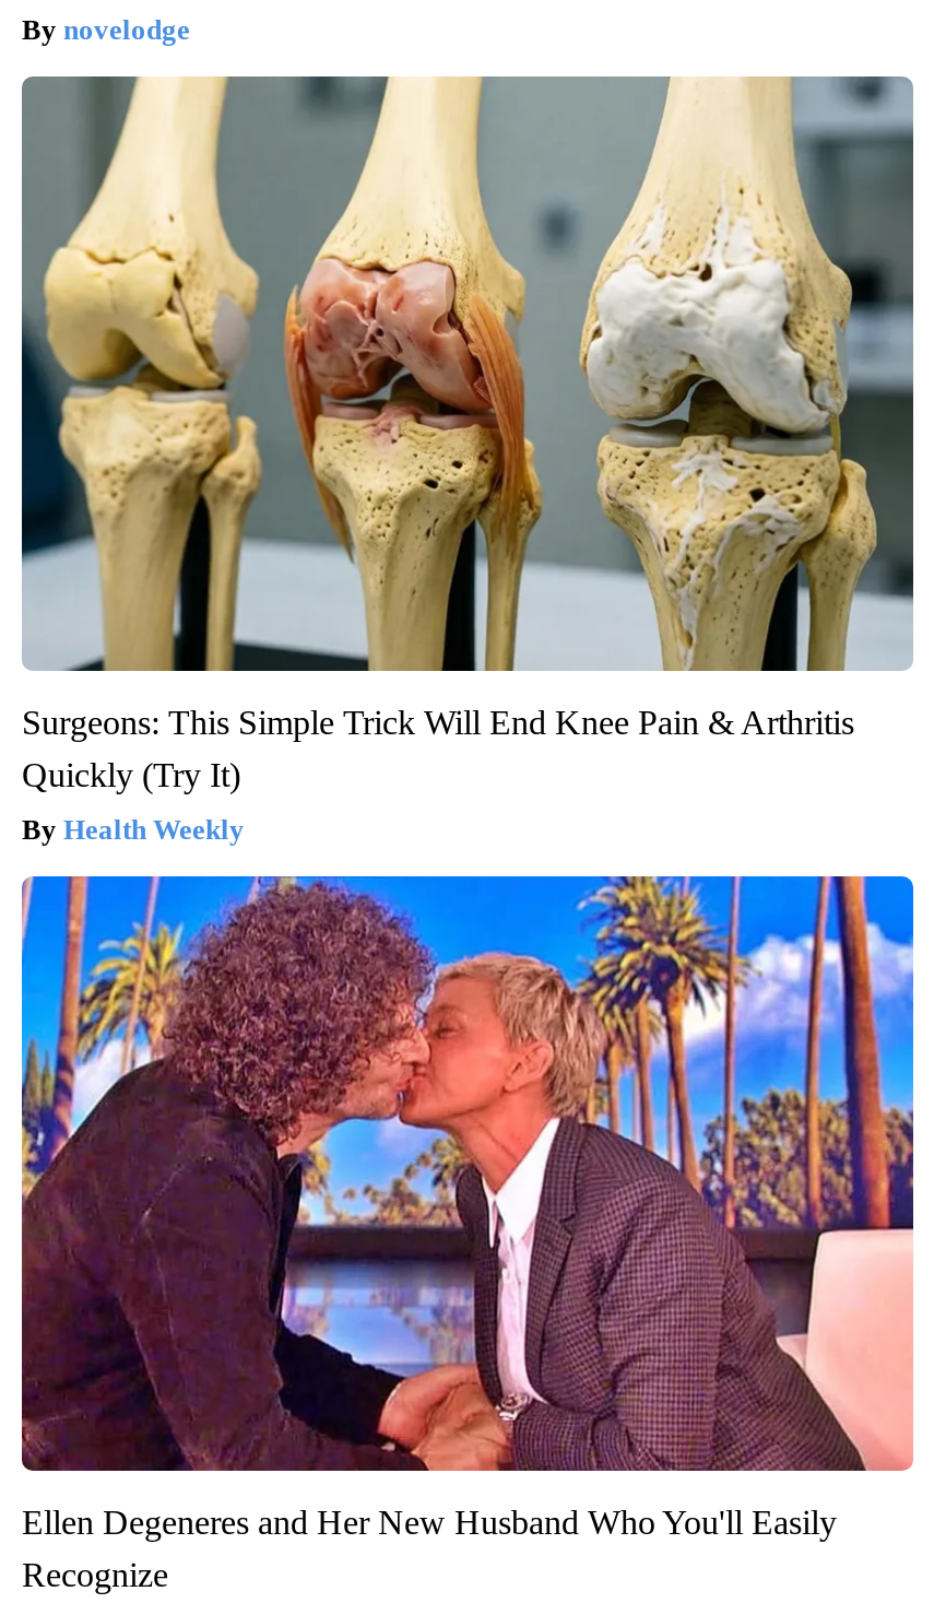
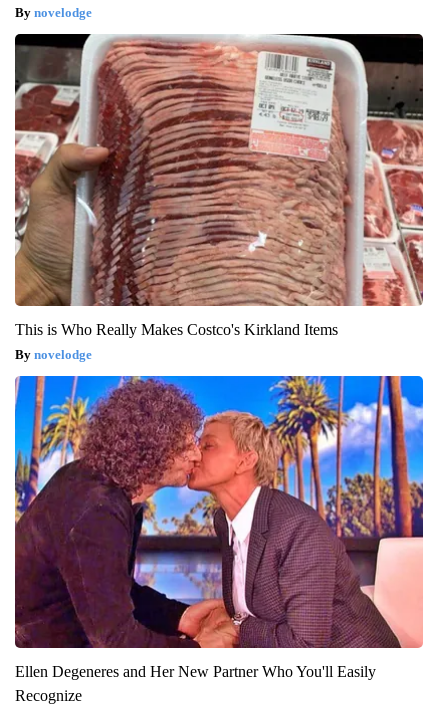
- [image]
- Surgeons: This Simple Trick Will End Knee Pain & Arthritis
- Quickly (Try It)
+ [image]
+ This is Who Really Makes Costco's Kirkland Items

- Health Weekly
+ novelodge

- Ellen Degeneres and Her New Husband Who You'll Easily
+ Ellen Degeneres and Her New Partner Who You'll Easily
